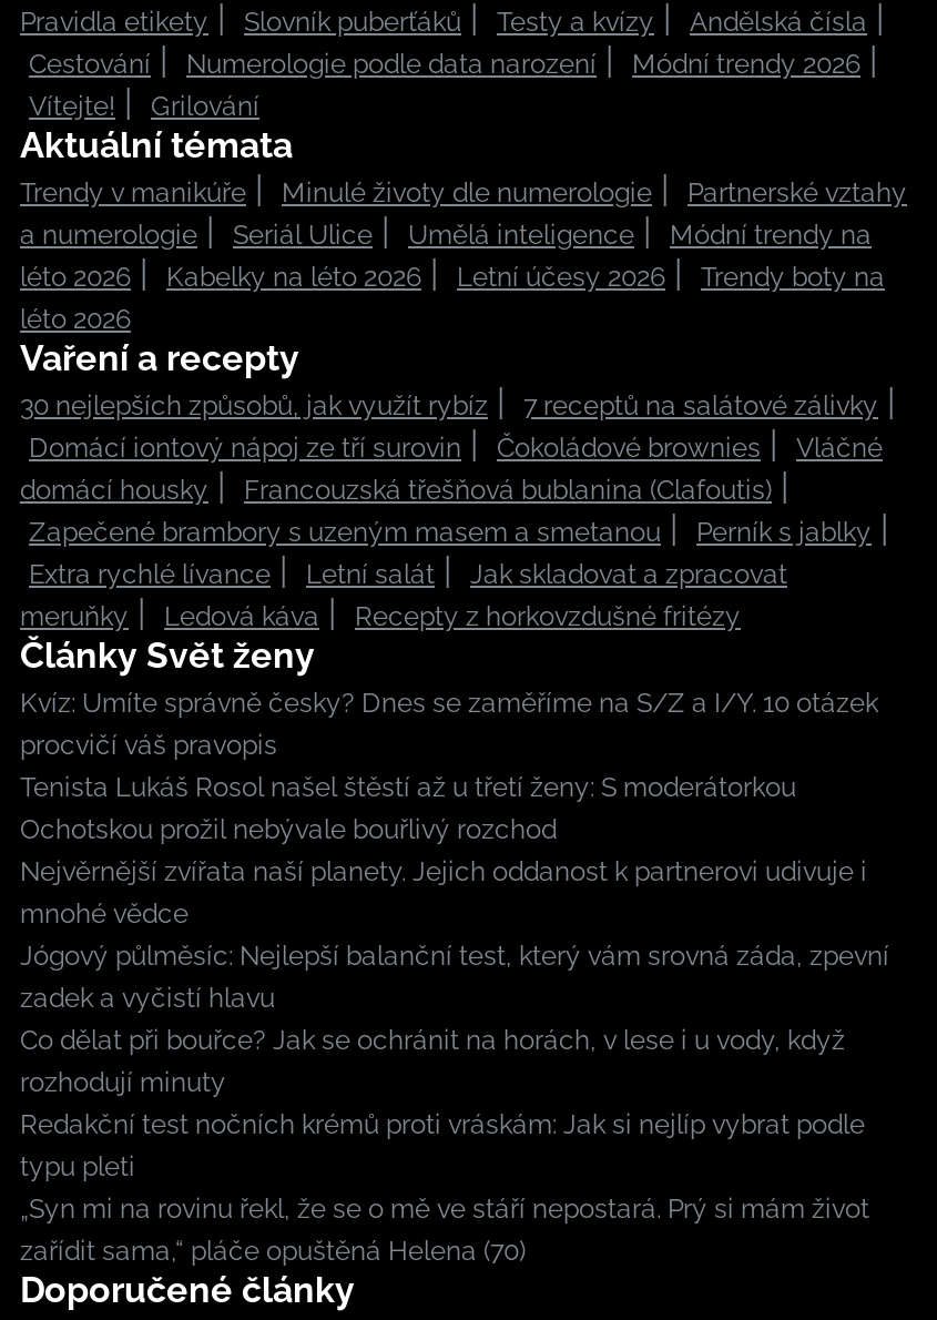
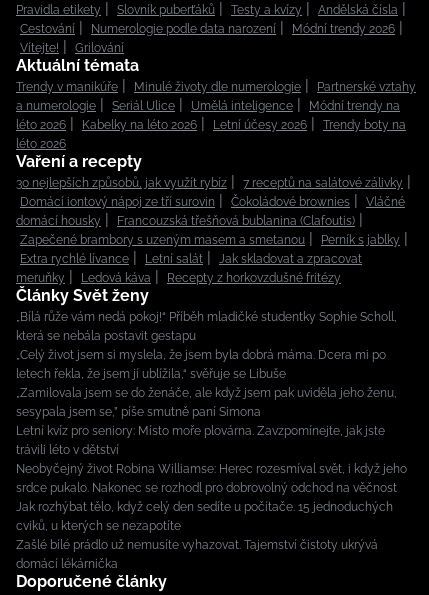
- Kvíz: Umíte správně česky? Dnes se zaměříme na S/Z a I/Y. 10 otázek
- procvičí váš pravopis
- Tenista Lukáš Rosol našel štěstí až u třetí ženy: S moderátorkou
- Ochotskou prožil nebývale bouřlivý rozchod
- Nejvěrnější zvířata naší planety. Jejich oddanost k partnerovi udivuje i
- mnohé vědce
- Jógový půlměsíc: Nejlepší balanční test, který vám srovná záda, zpevní
- zadek a vyčistí hlavu
- Co dělat při bouřce? Jak se ochránit na horách, v lese i u vody, když
- rozhodují minuty
- Redakční test nočních krémů proti vráskám: Jak si nejlíp vybrat podle
- typu pleti
- „Syn mi na rovinu řekl, že se o mě ve stáří nepostará. Prý si mám život
- zařídit sama,“ pláče opuštěná Helena (70)
+ „Bílá růže vám nedá pokoj!“ Příběh mladičké studentky Sophie Scholl,
+ která se nebála postavit gestapu
+ „Celý život jsem si myslela, že jsem byla dobrá máma. Dcera mi po
+ letech řekla, že jsem jí ublížila,“ svěřuje se Libuše
+ „Zamilovala jsem se do ženáče, ale když jsem pak uviděla jeho ženu,
+ sesypala jsem se,” píše smutně paní Simona
+ Letní kvíz pro seniory: Místo moře plovárna. Zavzpomínejte, jak jste
+ trávili léto v dětství
+ Neobyčejný život Robina Williamse: Herec rozesmíval svět, i když jeho
+ srdce pukalo. Nakonec se rozhodl pro dobrovolný odchod na věčnost
+ Jak rozhýbat tělo, když celý den sedíte u počítače. 15 jednoduchých
+ cviků, u kterých se nezapotíte
+ Zašlé bílé prádlo už nemusíte vyhazovat. Tajemství čistoty ukrývá
+ domácí lékárnička
